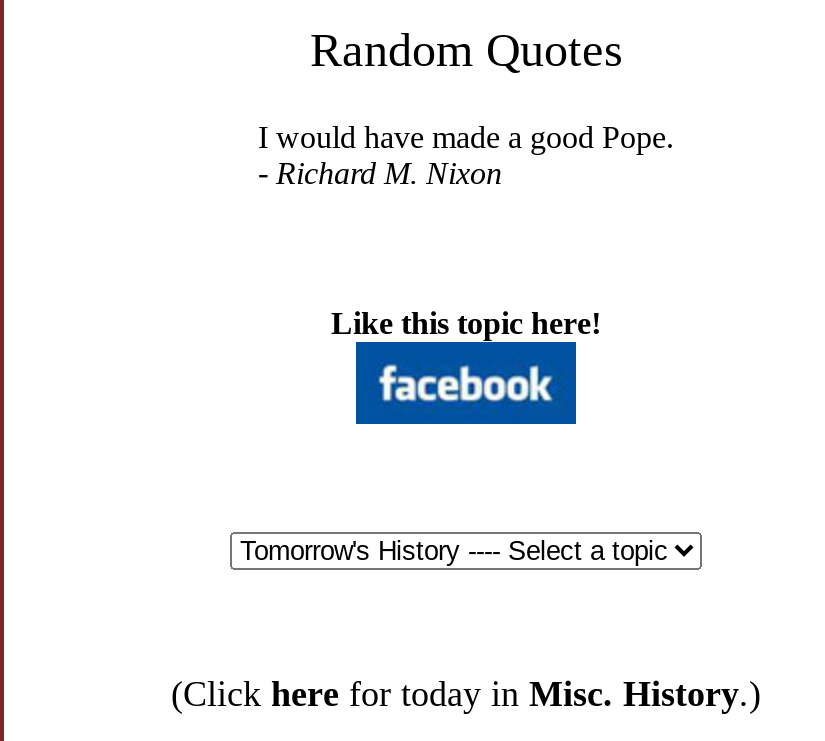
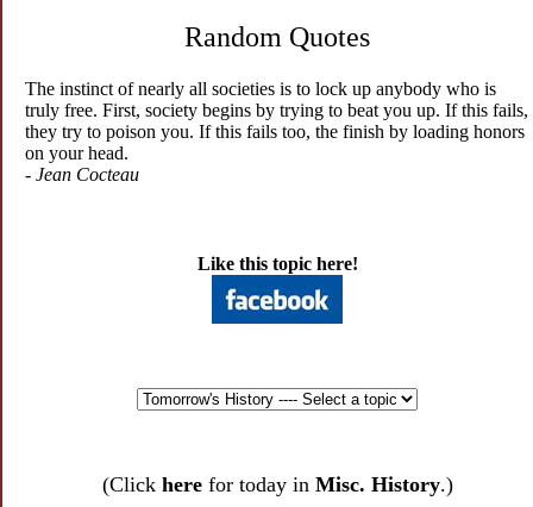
- I would have made a good Pope.
- - Richard M. Nixon
+ The instinct of nearly all societies is to lock up anybody who is
+ truly free. First, society begins by trying to beat you up. If this fails,
+ they try to poison you. If this fails too, the finish by loading honors
+ on your head.
+ - Jean Cocteau
